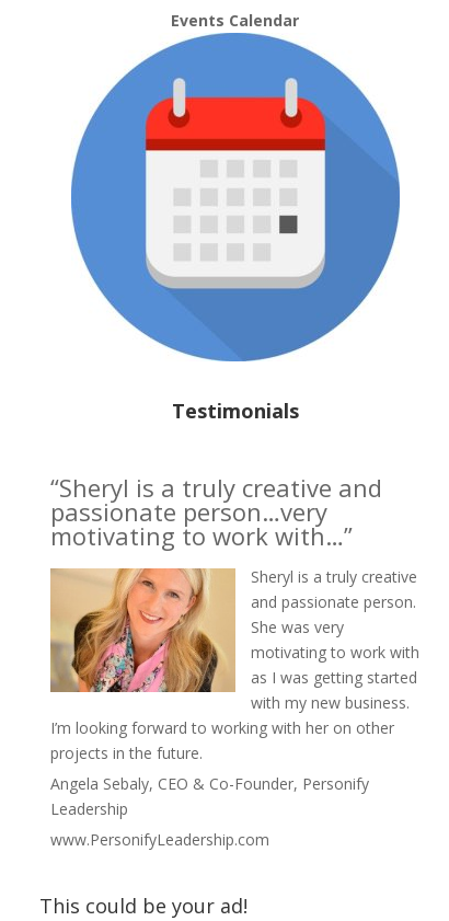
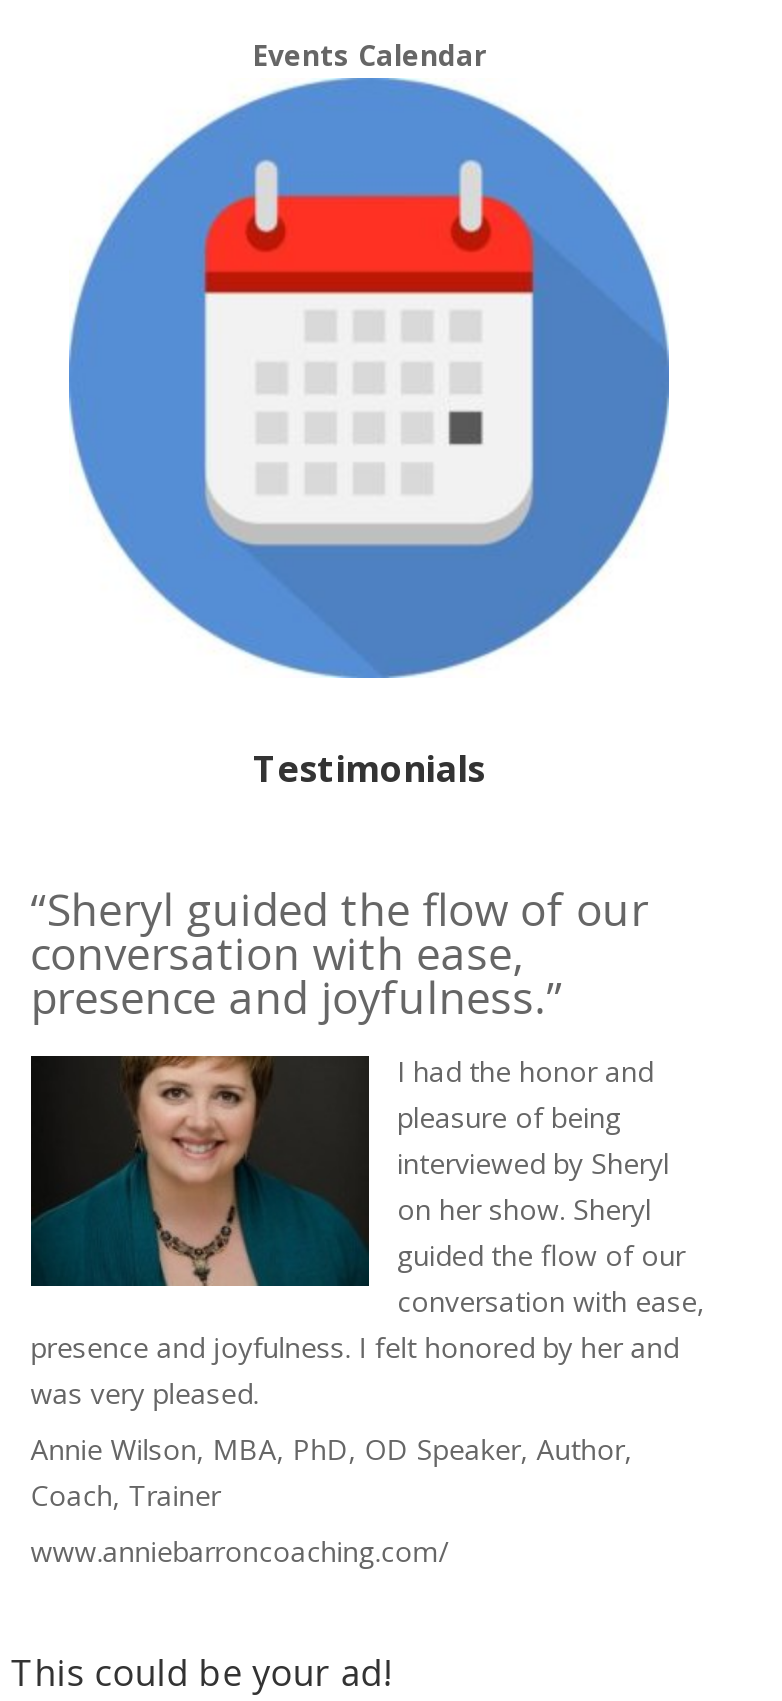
- [image]
- “Sheryl is a truly creative and
- passionate person…very
- motivating to work with…”
- Sheryl is a truly creative
- and passionate person.
- She was very
- motivating to work with
- as I was getting started
- with my new business.
- I’m looking forward to working with her on other
- projects in the future.
+ [image]
+ “Sheryl guided the flow of our
+ conversation with ease,
+ presence and joyfulness.”
+ I had the honor and
+ pleasure of being
+ interviewed by Sheryl
+ on her show. Sheryl
+ guided the flow of our
+ conversation with ease,
+ presence and joyfulness. I felt honored by her and
+ was very pleased.

- Angela Sebaly, CEO & Co-Founder, Personify
- Leadership
+ Annie Wilson, MBA, PhD, OD Speaker, Author,
+ Coach, Trainer

- www.PersonifyLeadership.com
+ www.anniebarroncoaching.com/
